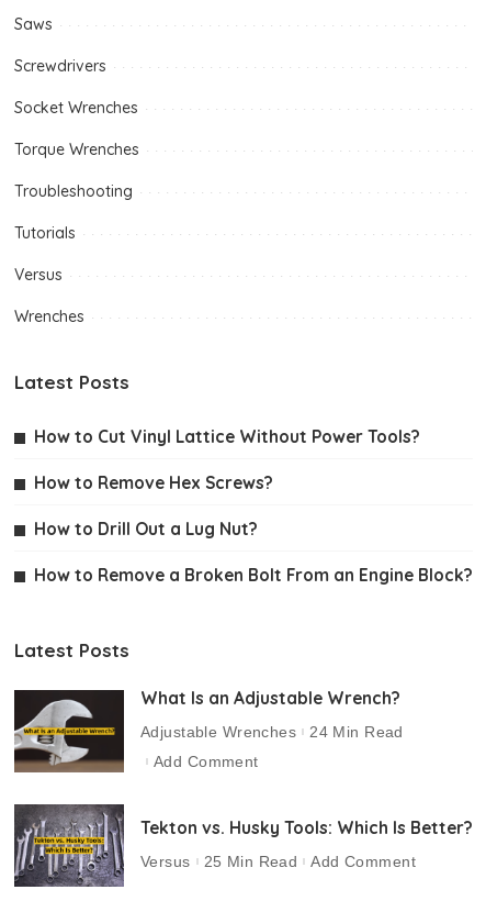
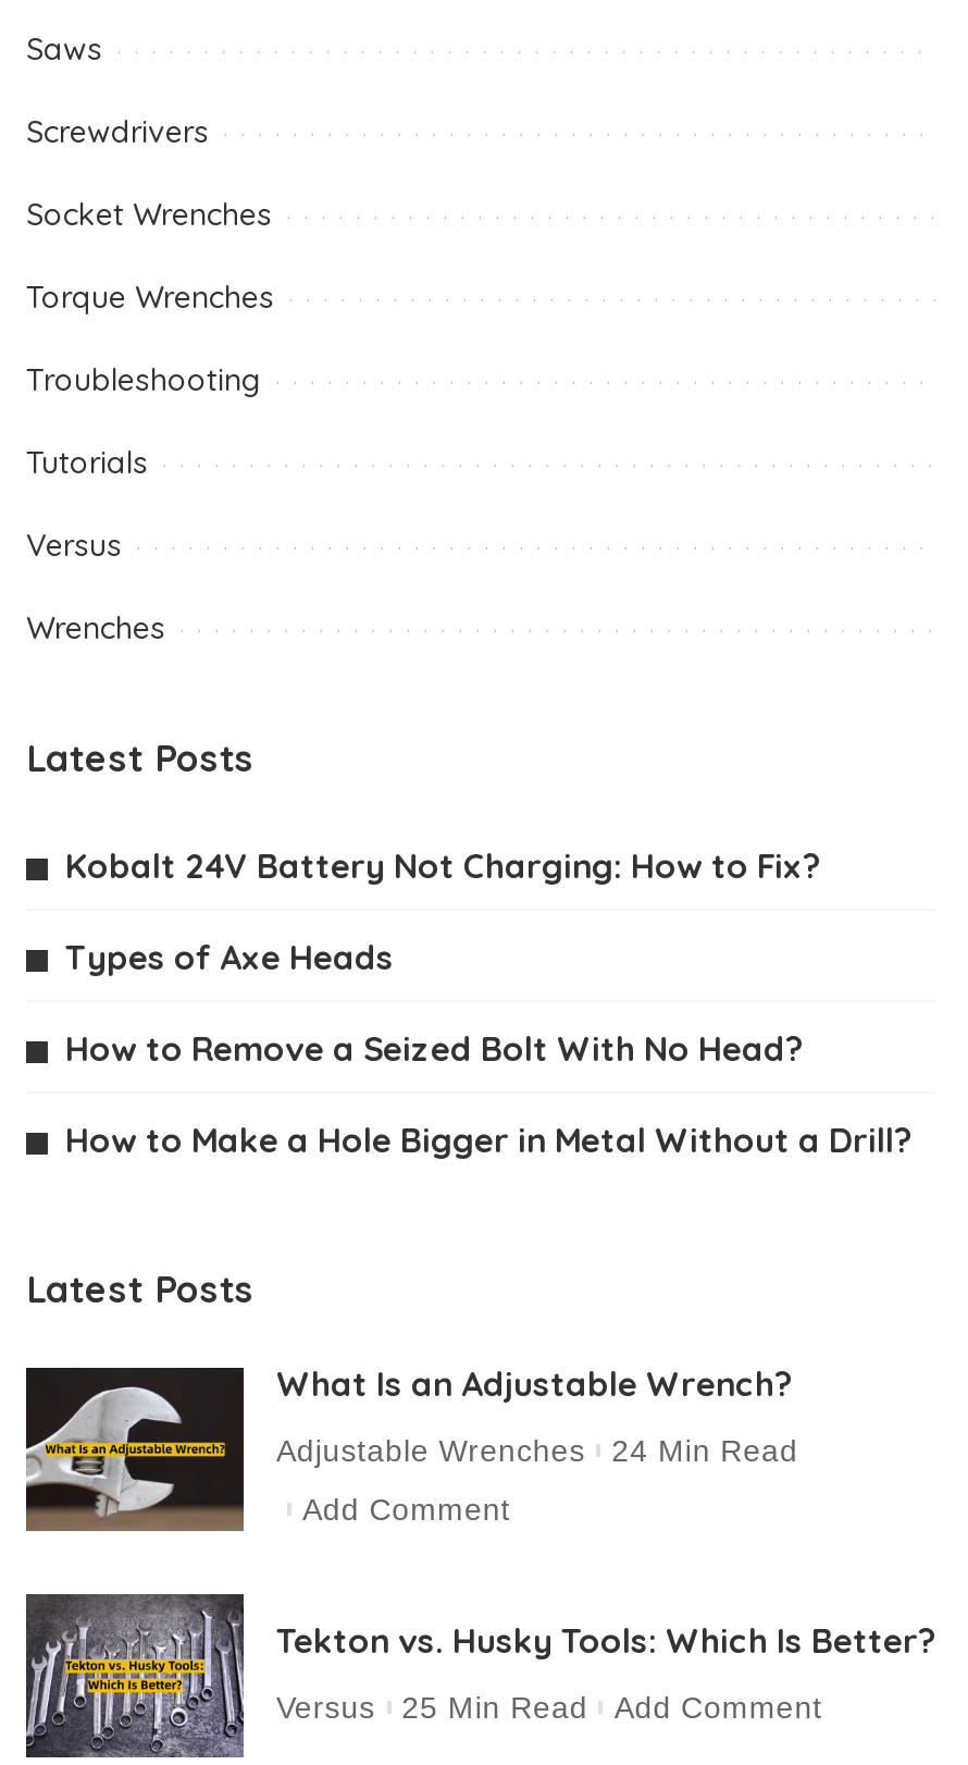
- How to Cut Vinyl Lattice Without Power Tools?
+ Kobalt 24V Battery Not Charging: How to Fix?

- How to Remove Hex Screws?
+ Types of Axe Heads

- How to Drill Out a Lug Nut?
+ How to Remove a Seized Bolt With No Head?

- How to Remove a Broken Bolt From an Engine Block?
+ How to Make a Hole Bigger in Metal Without a Drill?
